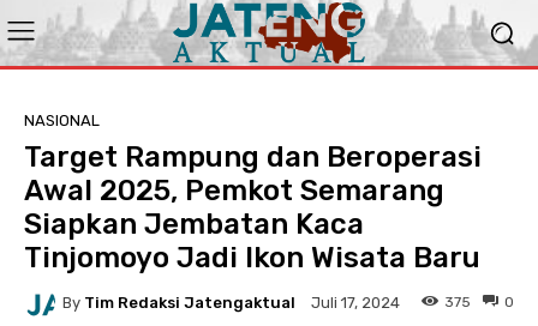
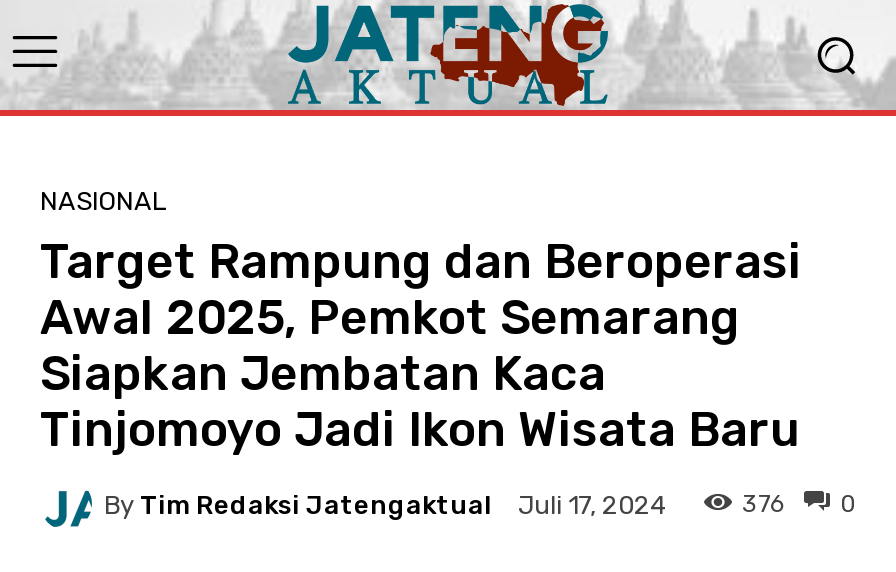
- 375
+ 376
